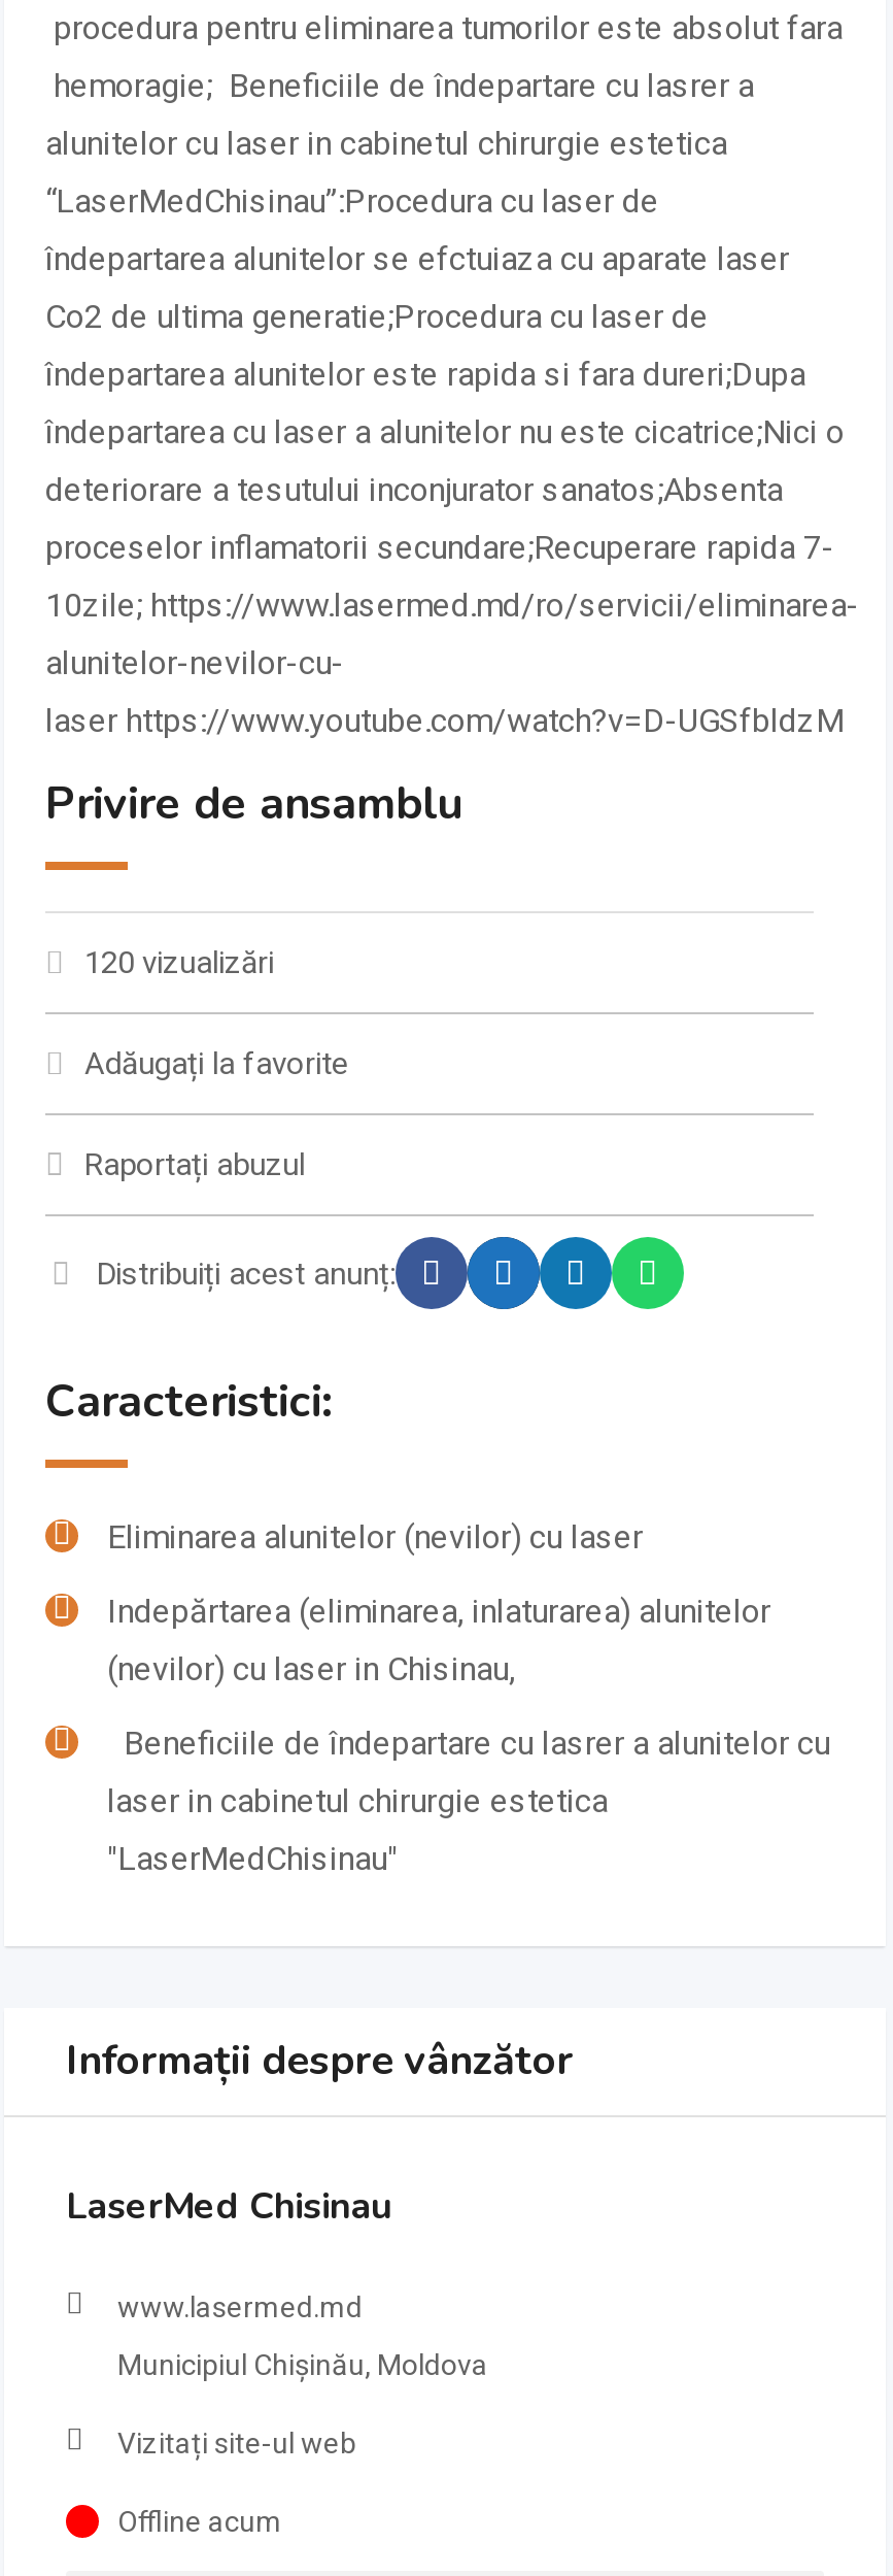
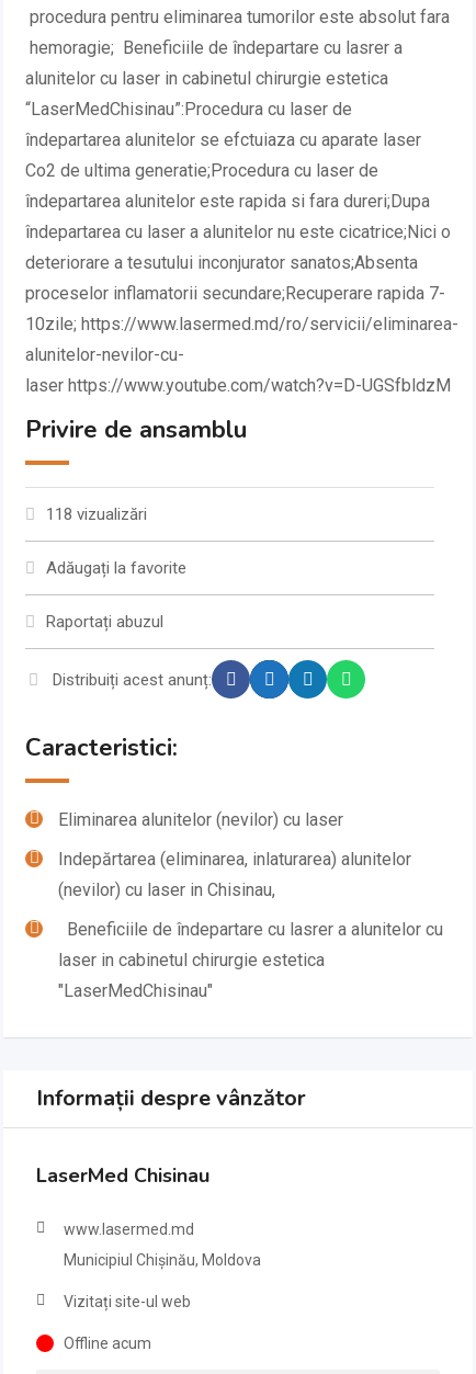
- 120 vizualizări
+ 118 vizualizări
